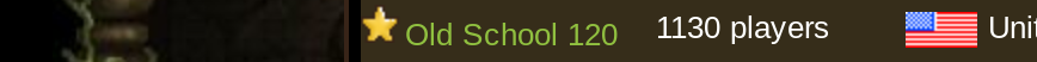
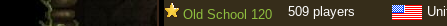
- Old School 120 1130 players
+ Old School 120 509 players
